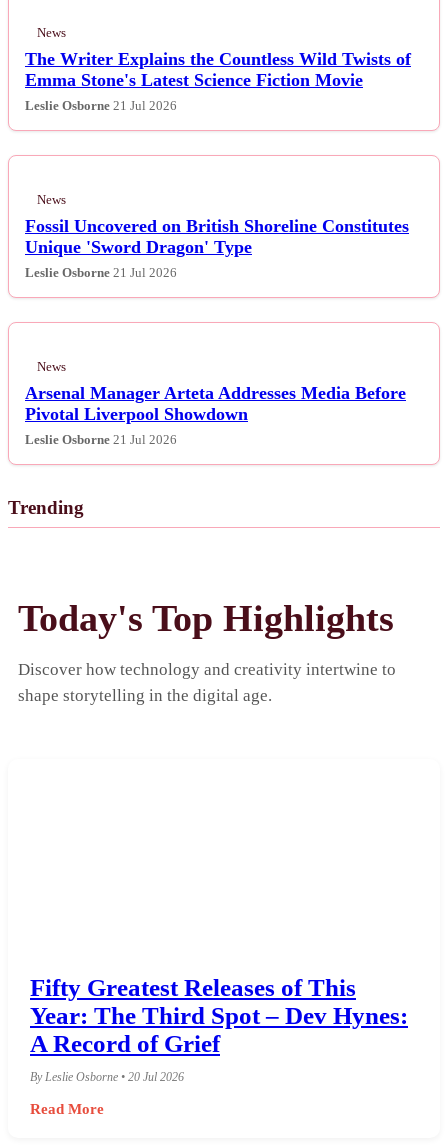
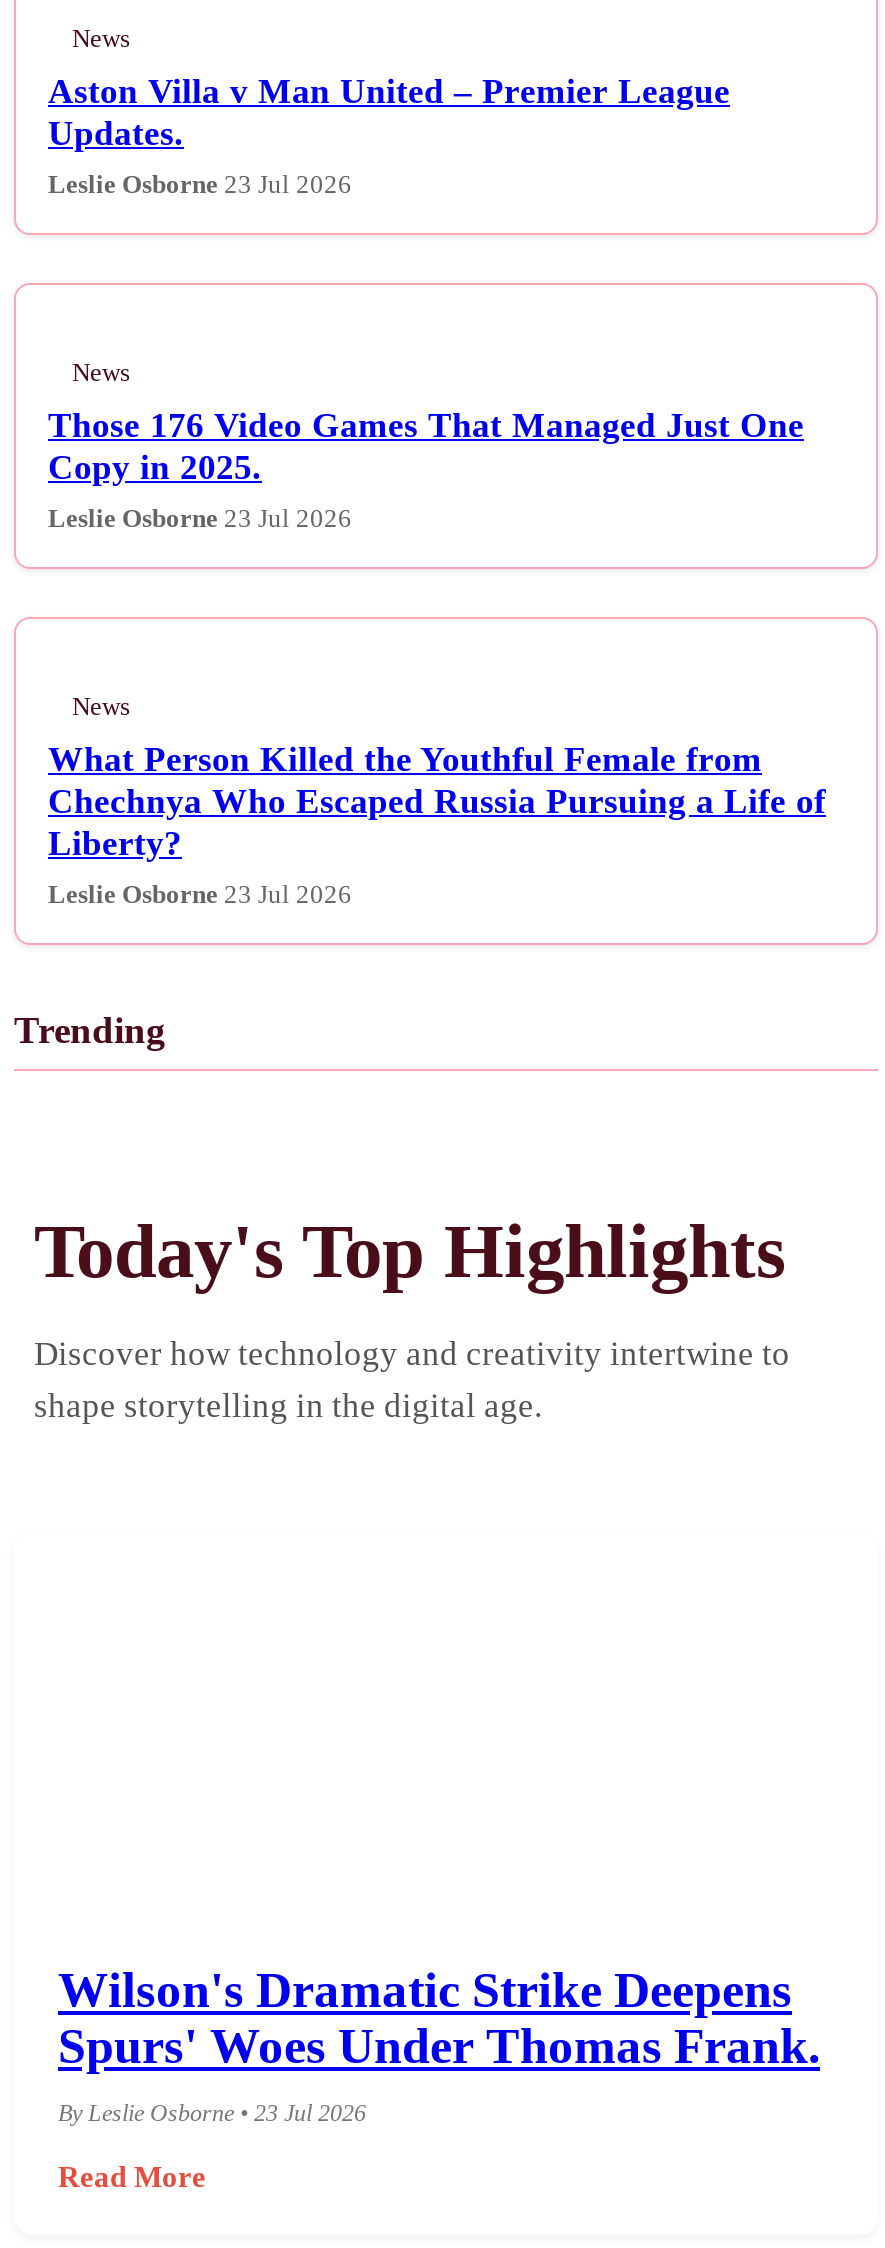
- The Writer Explains the Countless Wild Twists of
- Emma Stone's Latest Science Fiction Movie
- Leslie Osborne 21 Jul 2026
+ Aston Villa v Man United – Premier League
+ Updates.
+ Leslie Osborne 23 Jul 2026

- Fossil Uncovered on British Shoreline Constitutes
- Unique 'Sword Dragon' Type
- Leslie Osborne 21 Jul 2026
+ Those 176 Video Games That Managed Just One
+ Copy in 2025.
+ Leslie Osborne 23 Jul 2026

- Arsenal Manager Arteta Addresses Media Before
- Pivotal Liverpool Showdown
- Leslie Osborne 21 Jul 2026
+ What Person Killed the Youthful Female from
+ Chechnya Who Escaped Russia Pursuing a Life of
+ Liberty?
+ Leslie Osborne 23 Jul 2026

moved down: Trending | Today's Top Highlights | Discover how technology and creativity intertwine to | shape storytelling in the digital age.

- Fifty Greatest Releases of This
- Year: The Third Spot – Dev Hynes:
- A Record of Grief
+ Wilson's Dramatic Strike Deepens
+ Spurs' Woes Under Thomas Frank.

- By Leslie Osborne • 20 Jul 2026
+ By Leslie Osborne • 23 Jul 2026
